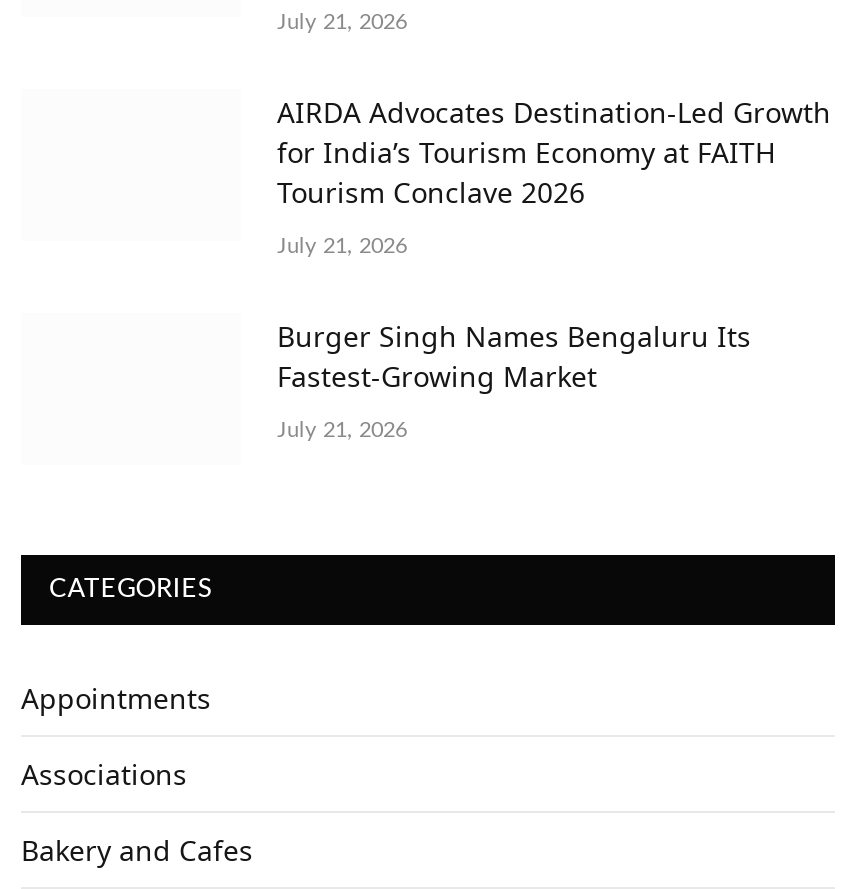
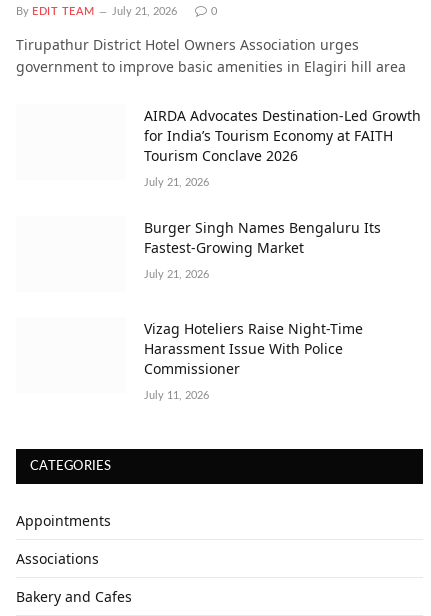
+ By EDIT TEAM

+ 0
+ Tirupathur District Hotel Owners Association urges
+ government to improve basic amenities in Elagiri hill area

+ Vizag Hoteliers Raise Night-Time
+ Harassment Issue With Police
+ Commissioner
+ July 11, 2026
